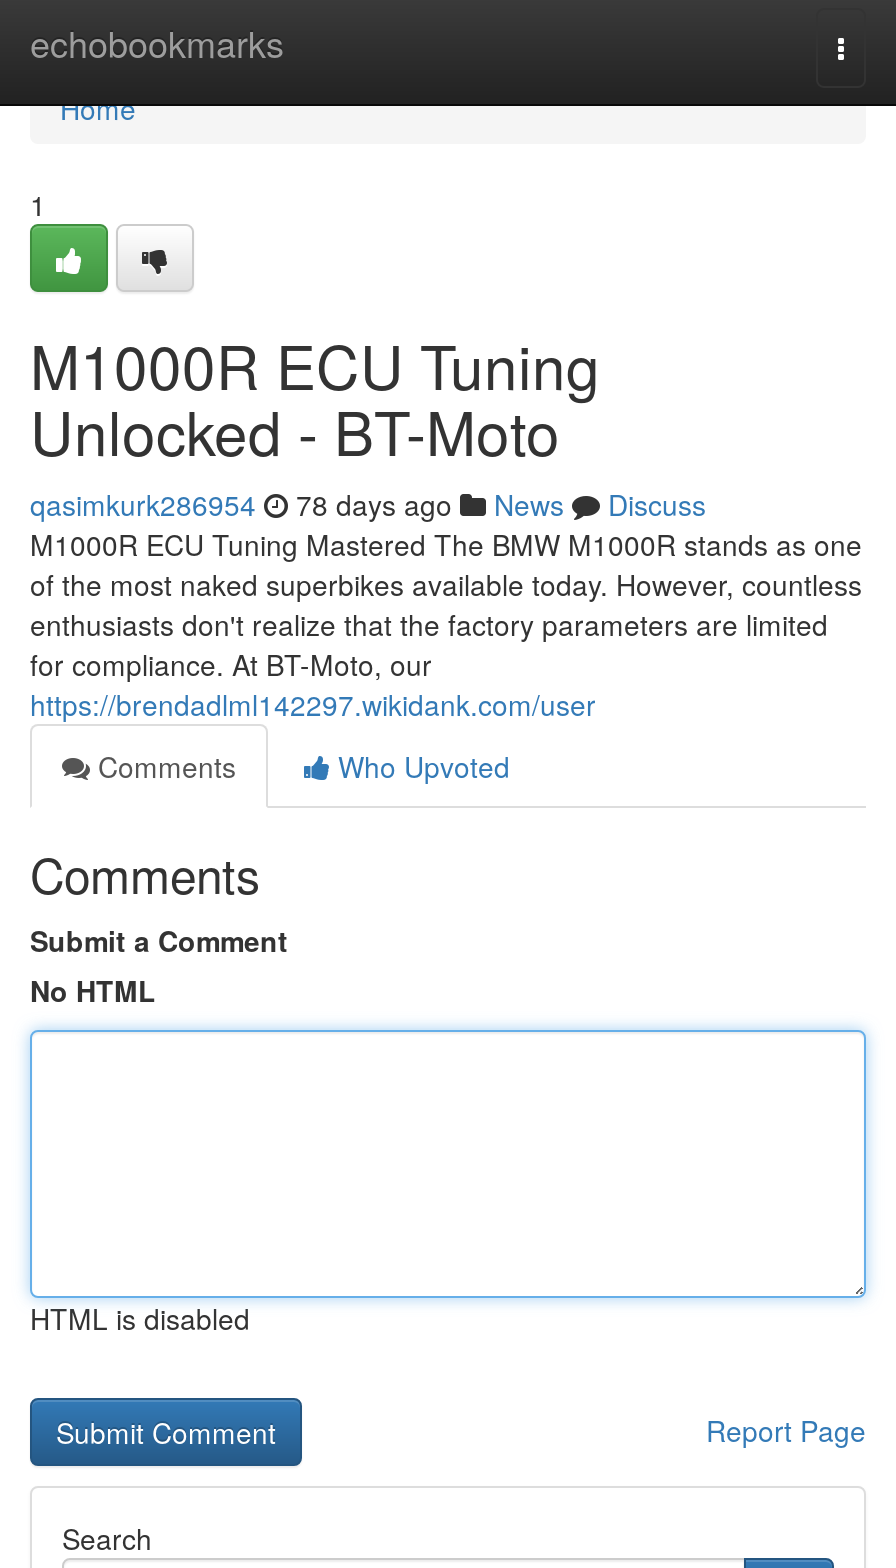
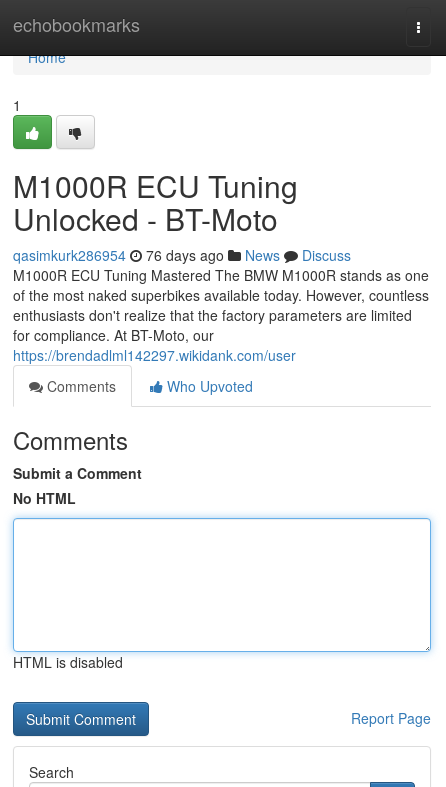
- qasimkurk286954 78 days ago News Discuss
+ qasimkurk286954 76 days ago News Discuss
